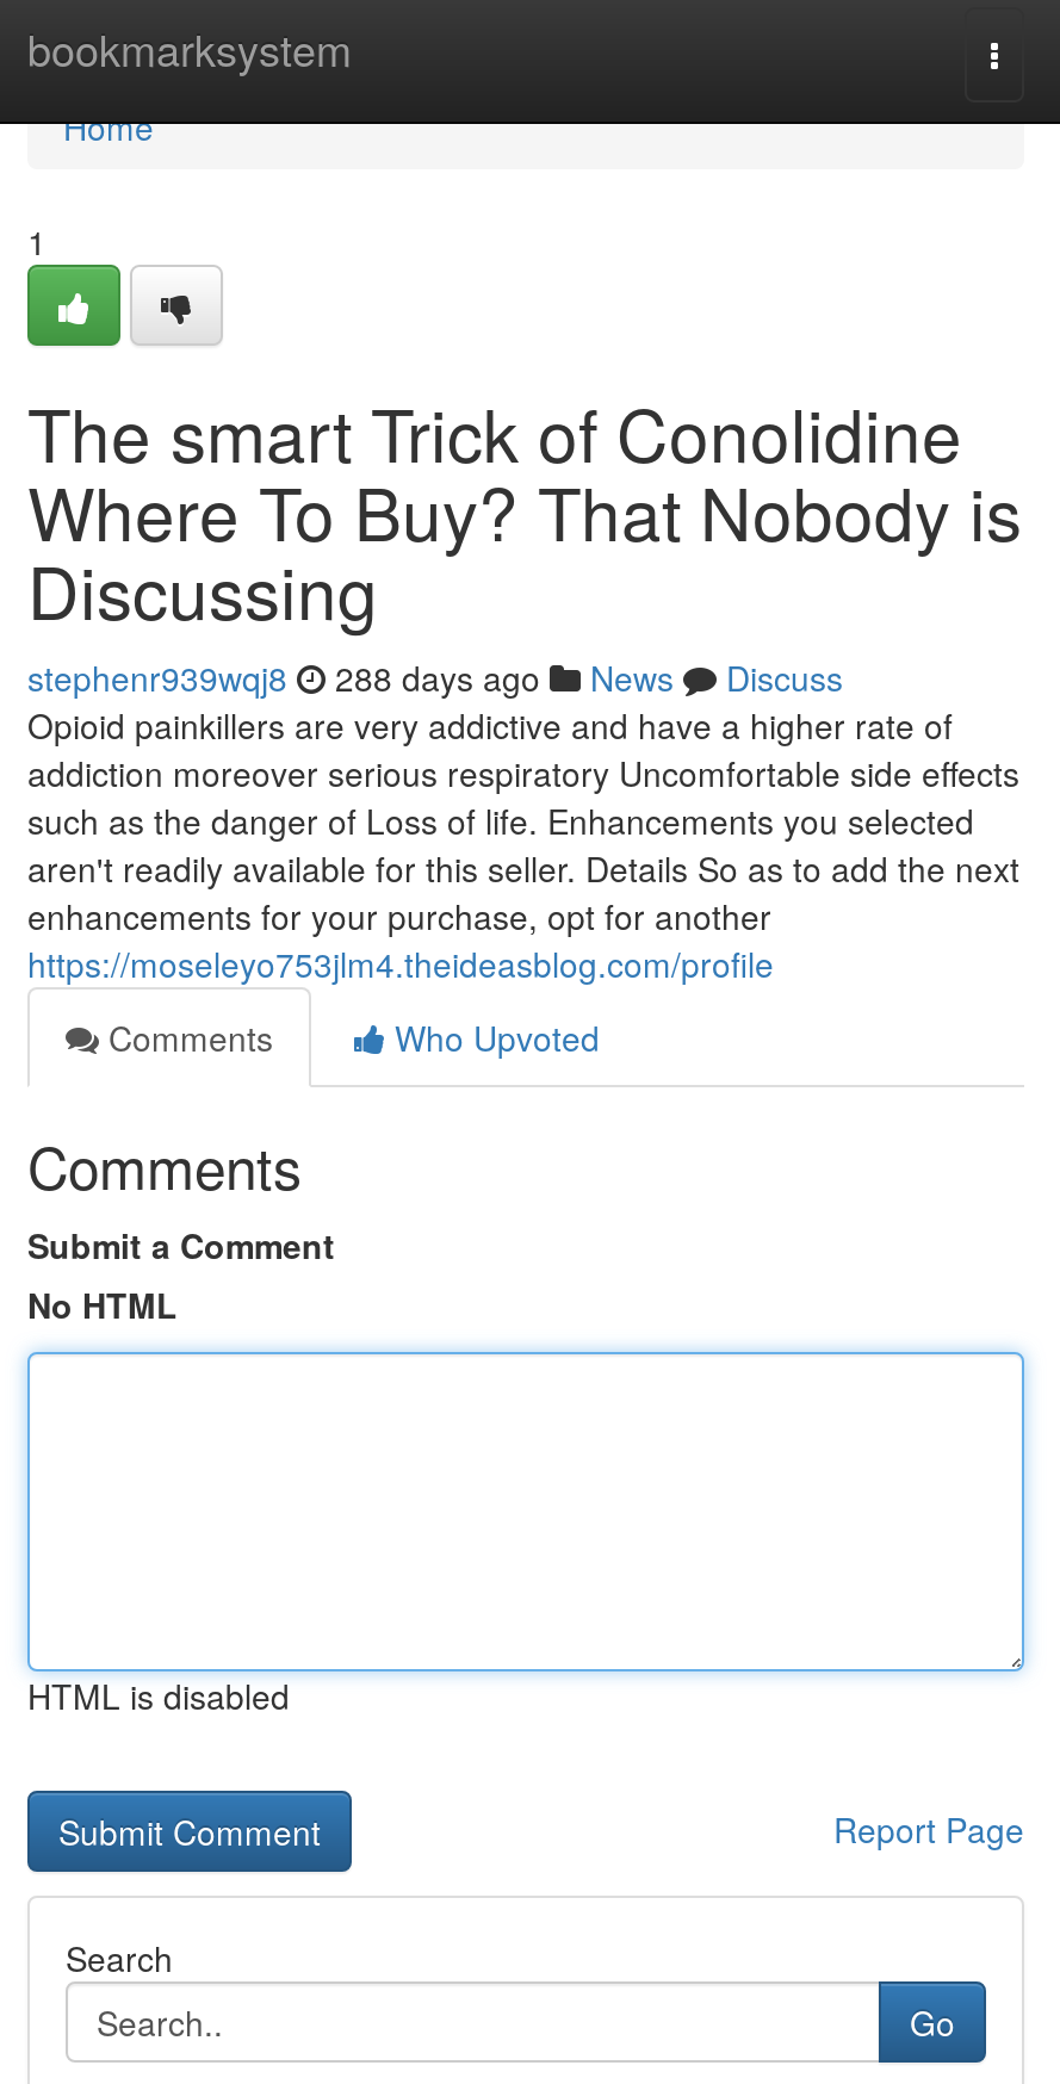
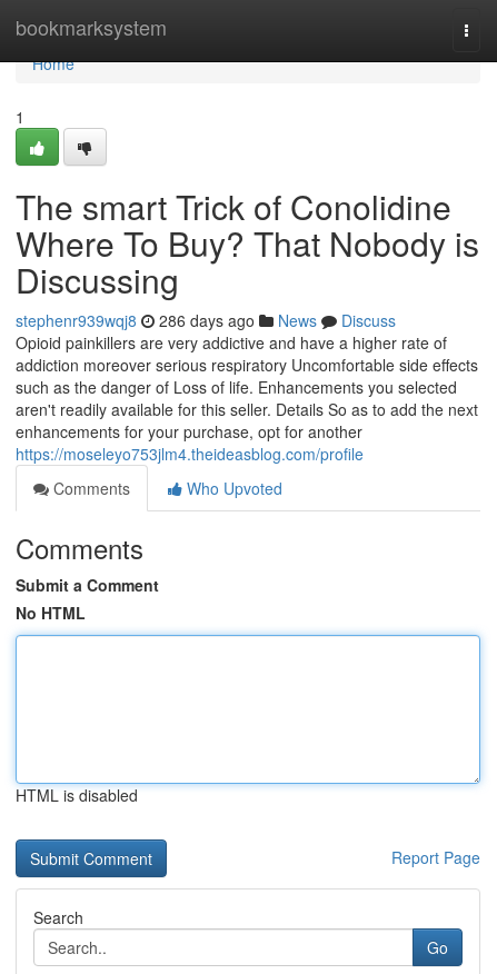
- stephenr939wqj8 288 days ago News Discuss
+ stephenr939wqj8 286 days ago News Discuss
